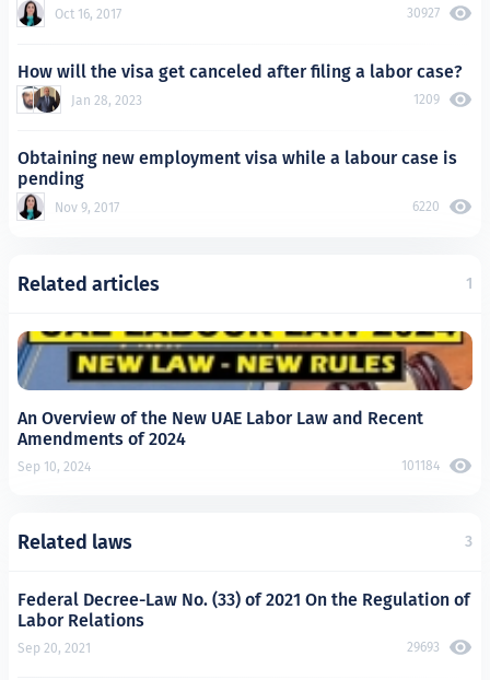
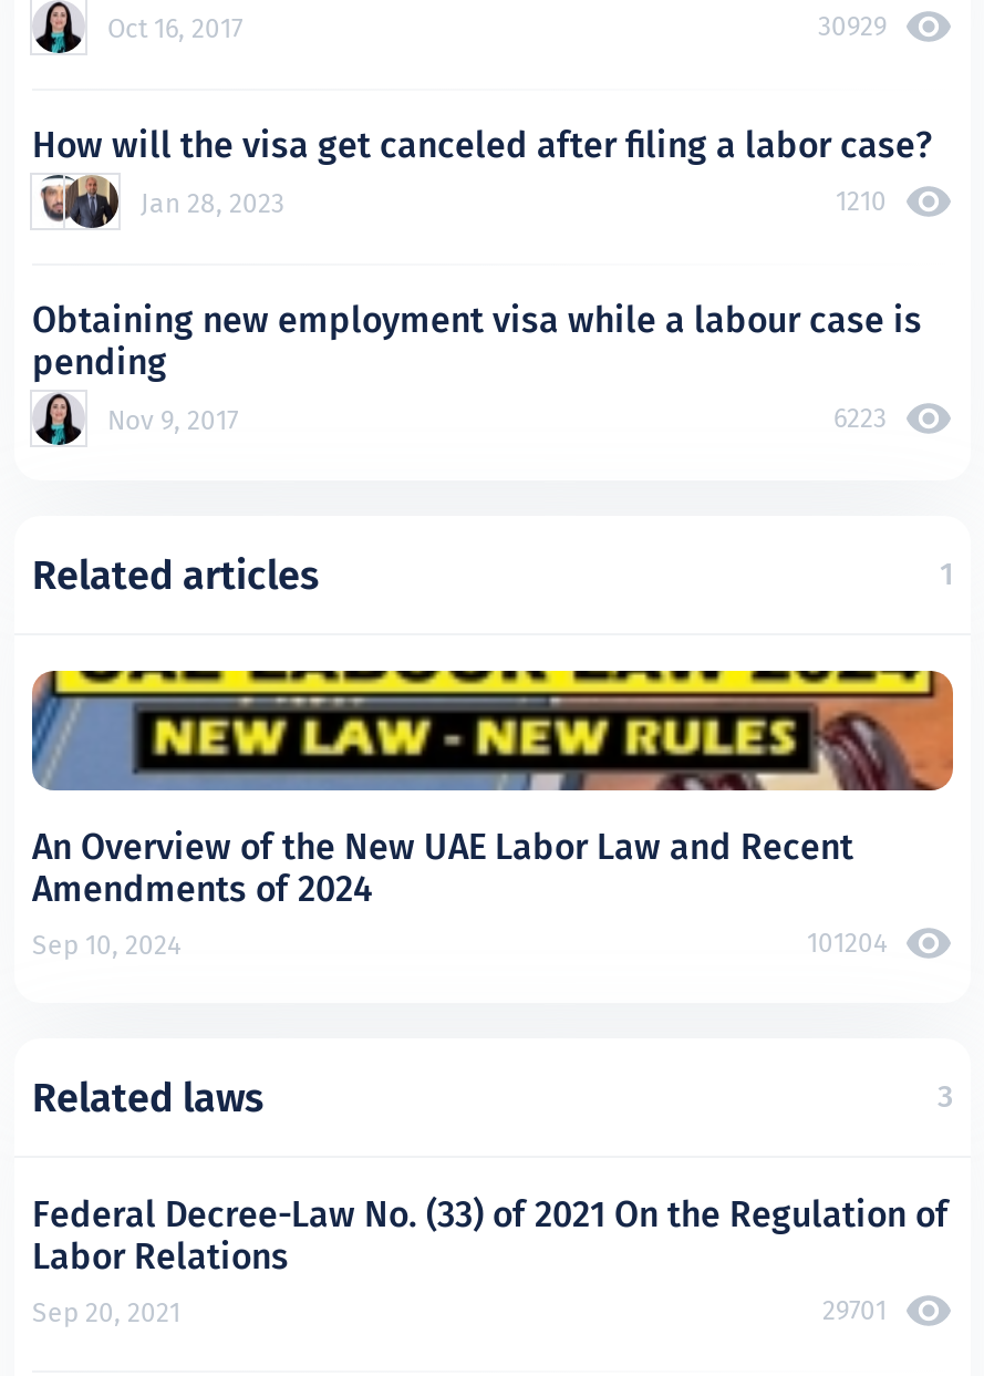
- 30927
+ 30929

- 1209
+ 1210

- 6220
+ 6223

- 101184
+ 101204

- 29693
+ 29701
